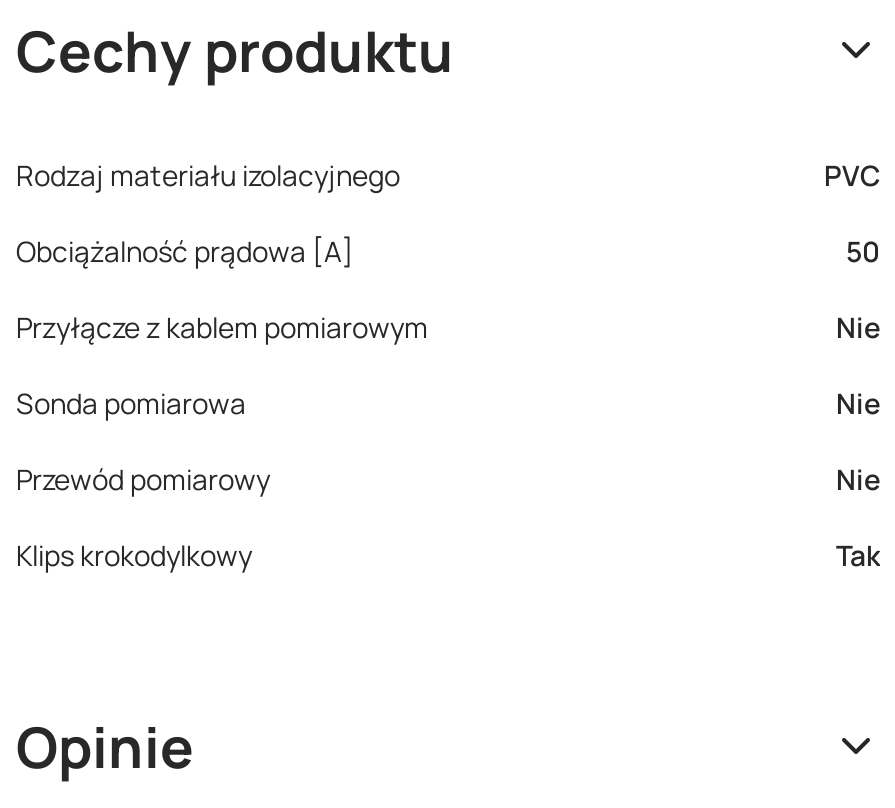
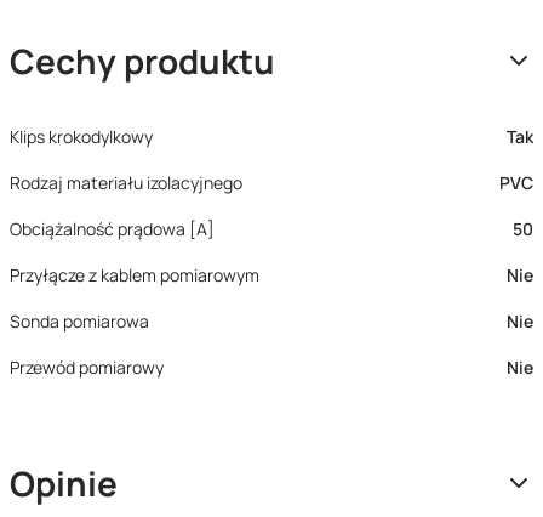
moved down: Rodzaj materiału izolacyjnego | PVC | Obciążalność prądowa [A] | ... | Przewód pomiarowy | Nie

moved up: Klips krokodylkowy | Tak
